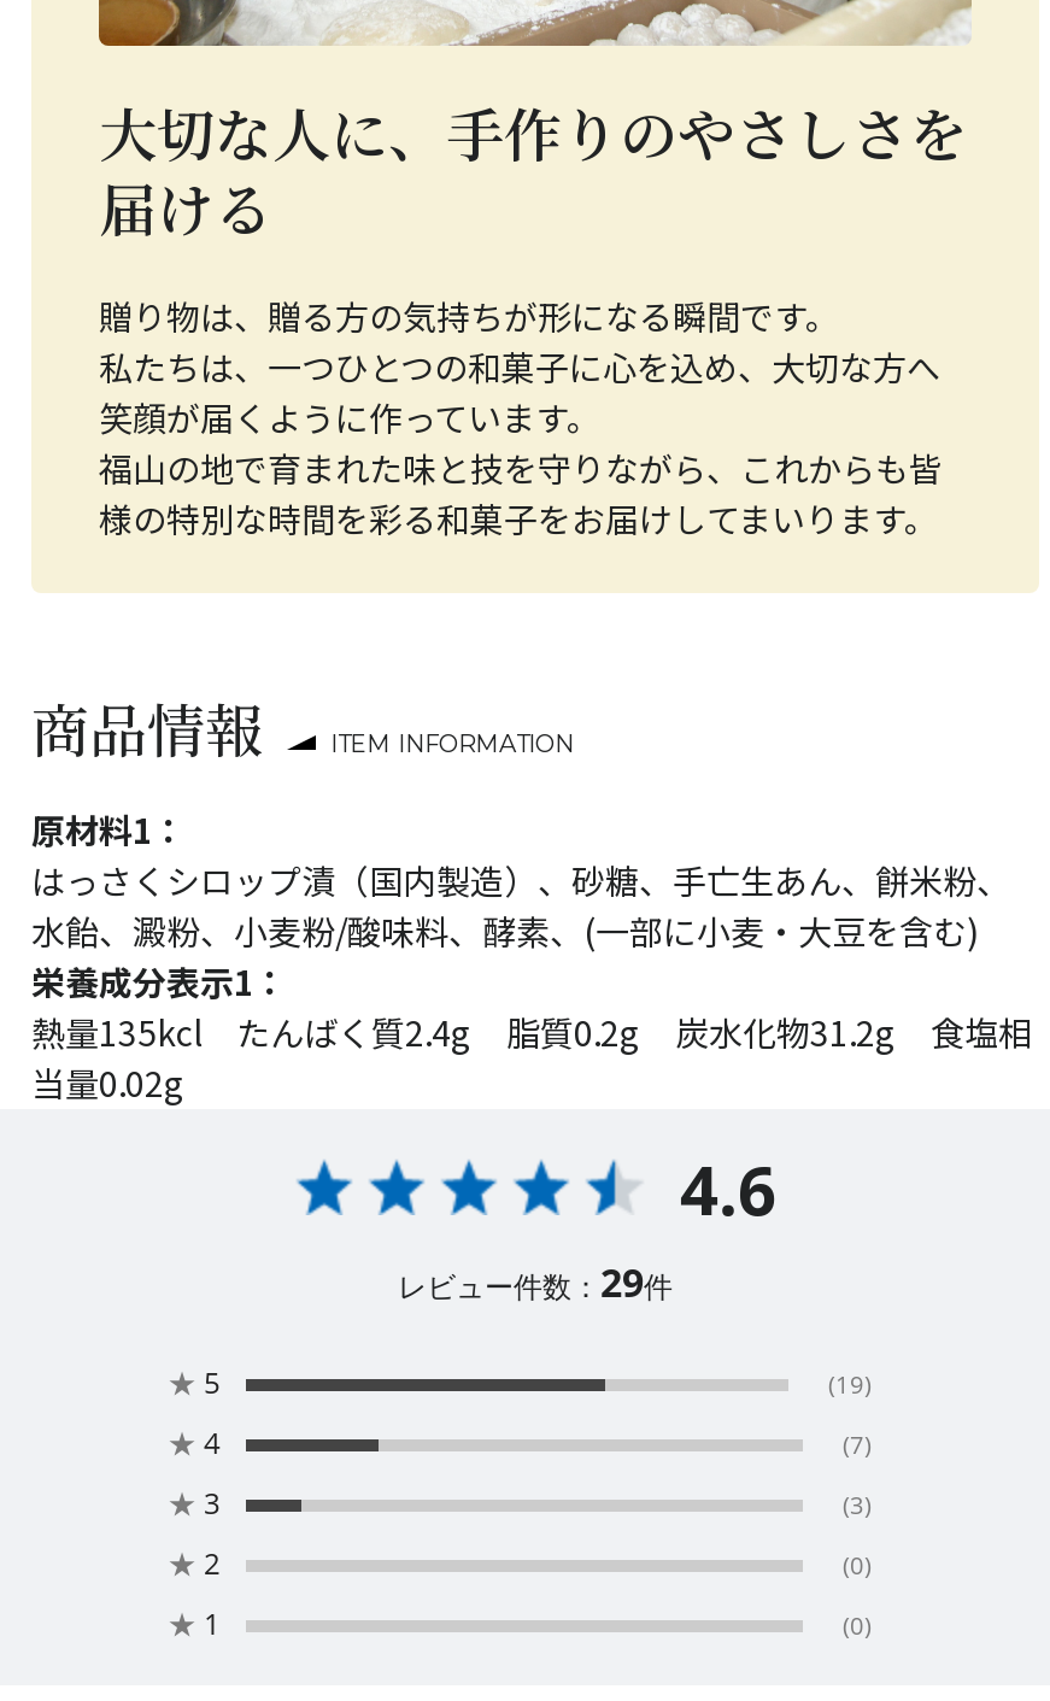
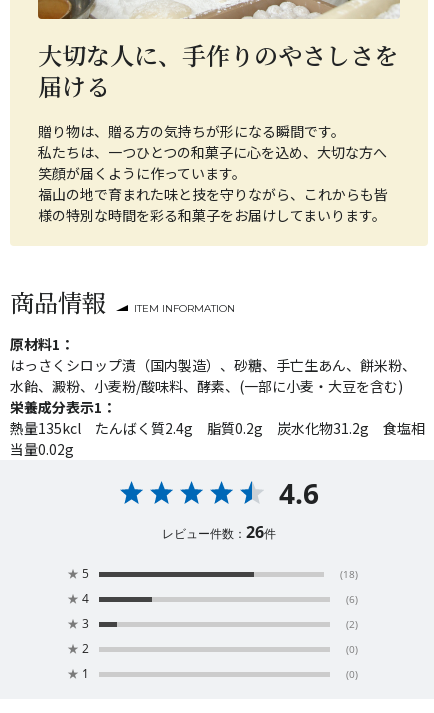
- レビュー件数：29件
+ レビュー件数：26件

- (19)
+ (18)

- (7)
+ (6)

- (3)
+ (2)
